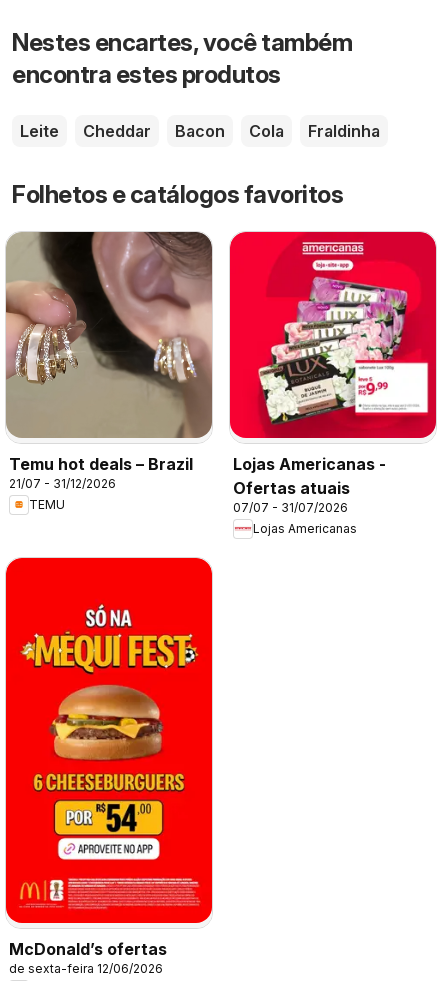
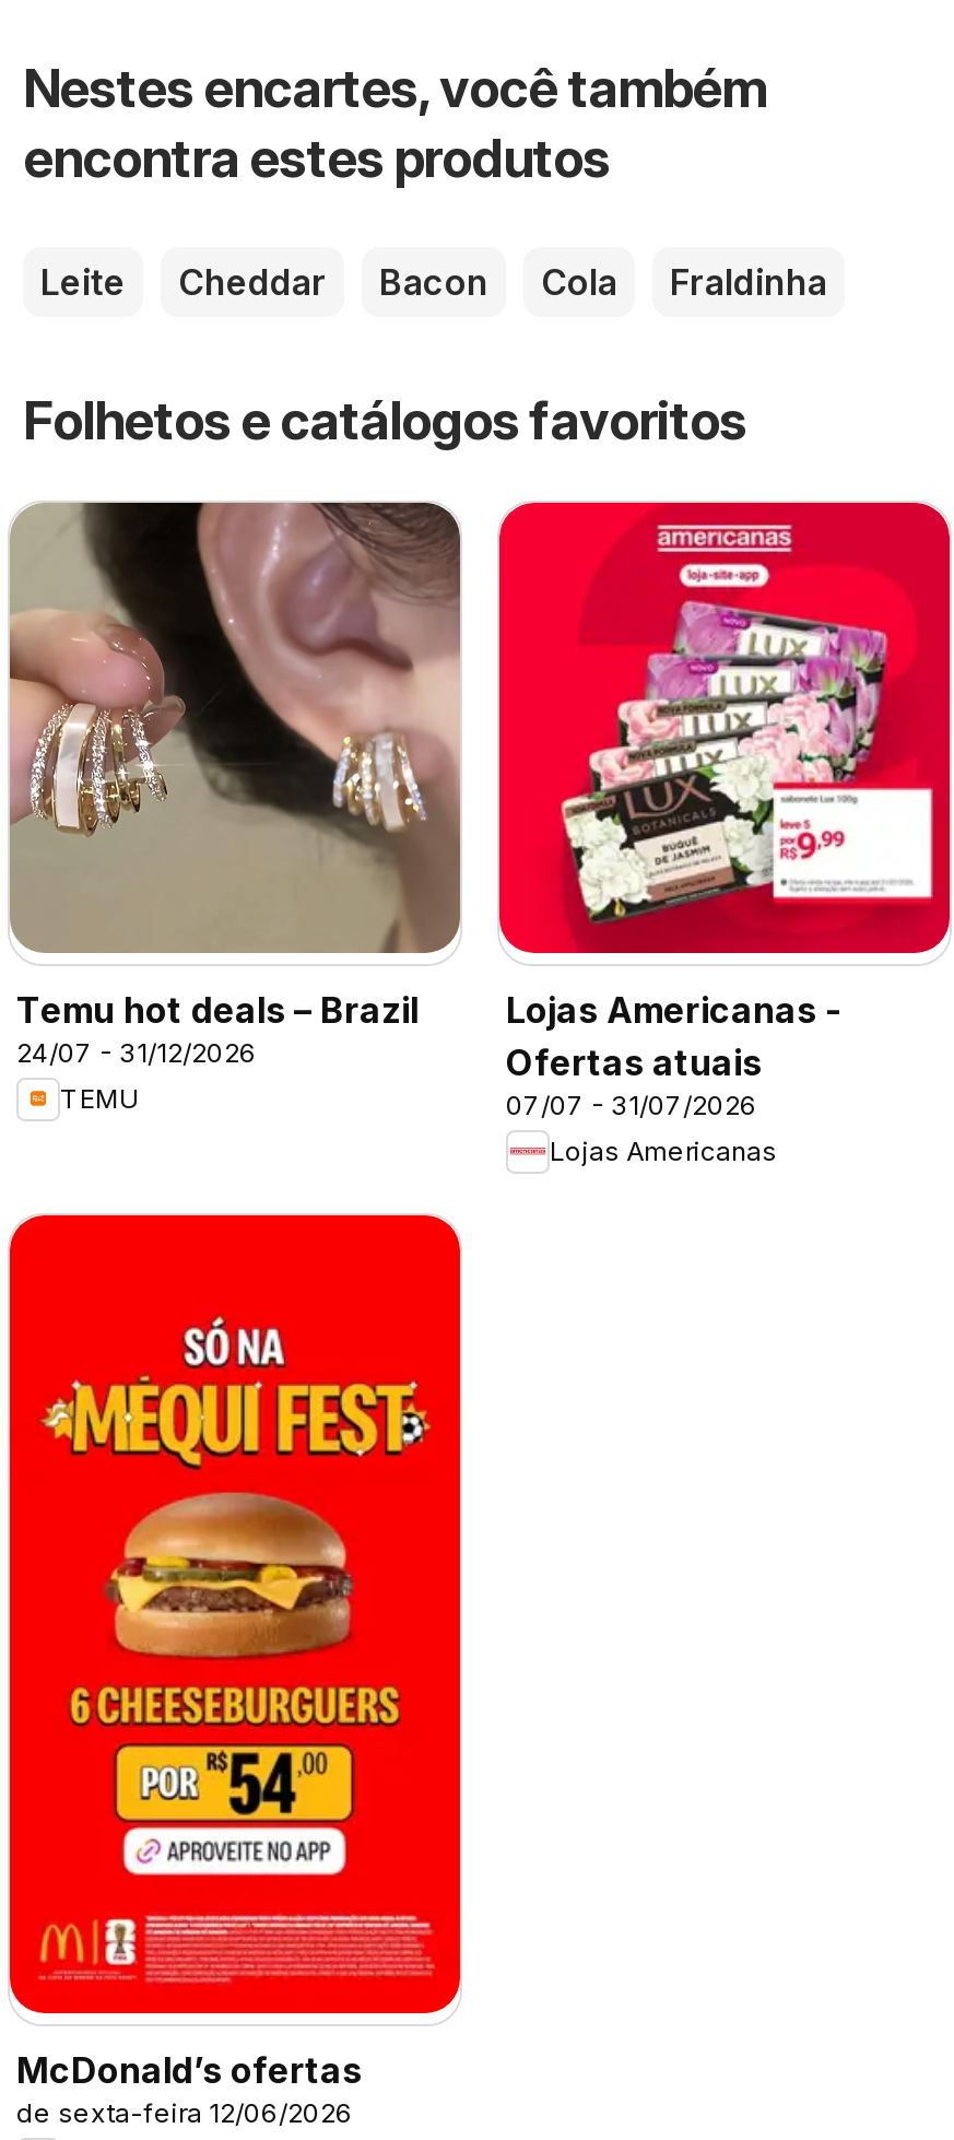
- 21/07 - 31/12/2026
+ 24/07 - 31/12/2026
